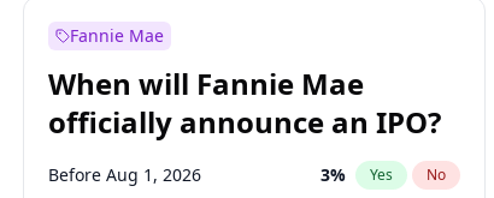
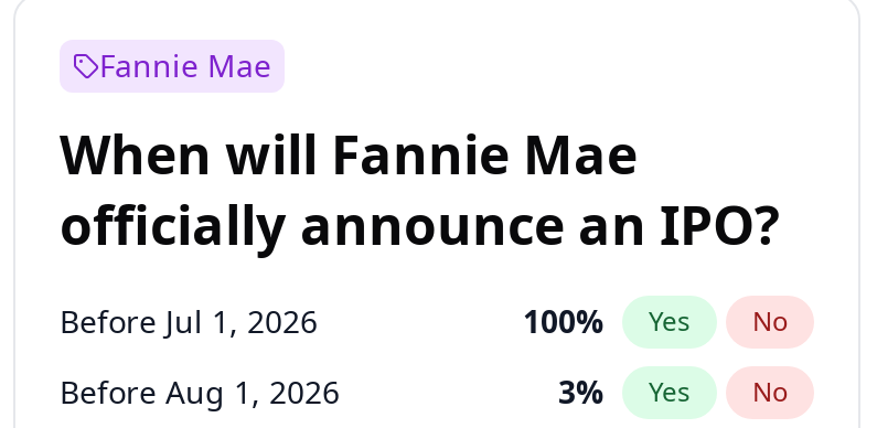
+ Before Jul 1, 2026
+ 100%
+ Yes
+ No
